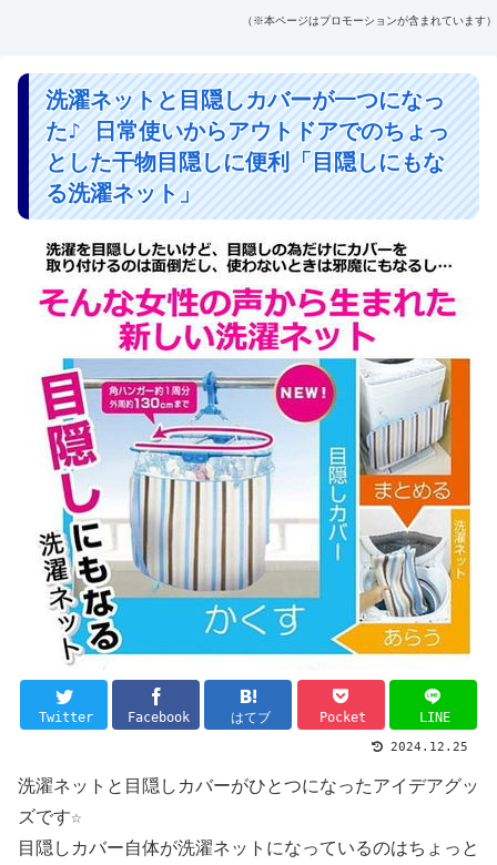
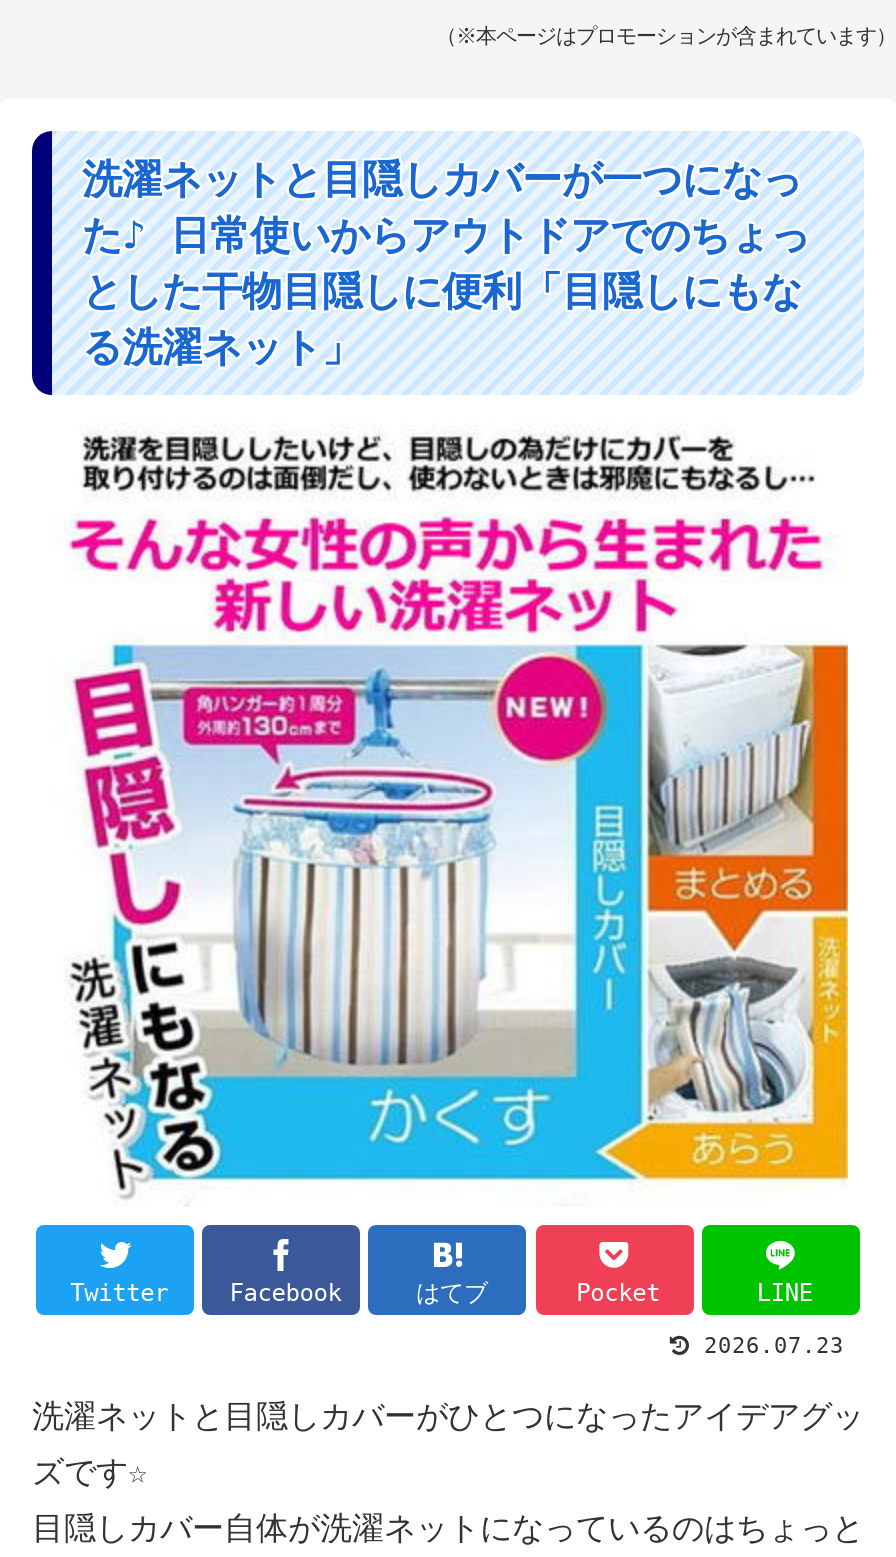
- 2024.12.25
+ 2026.07.23
